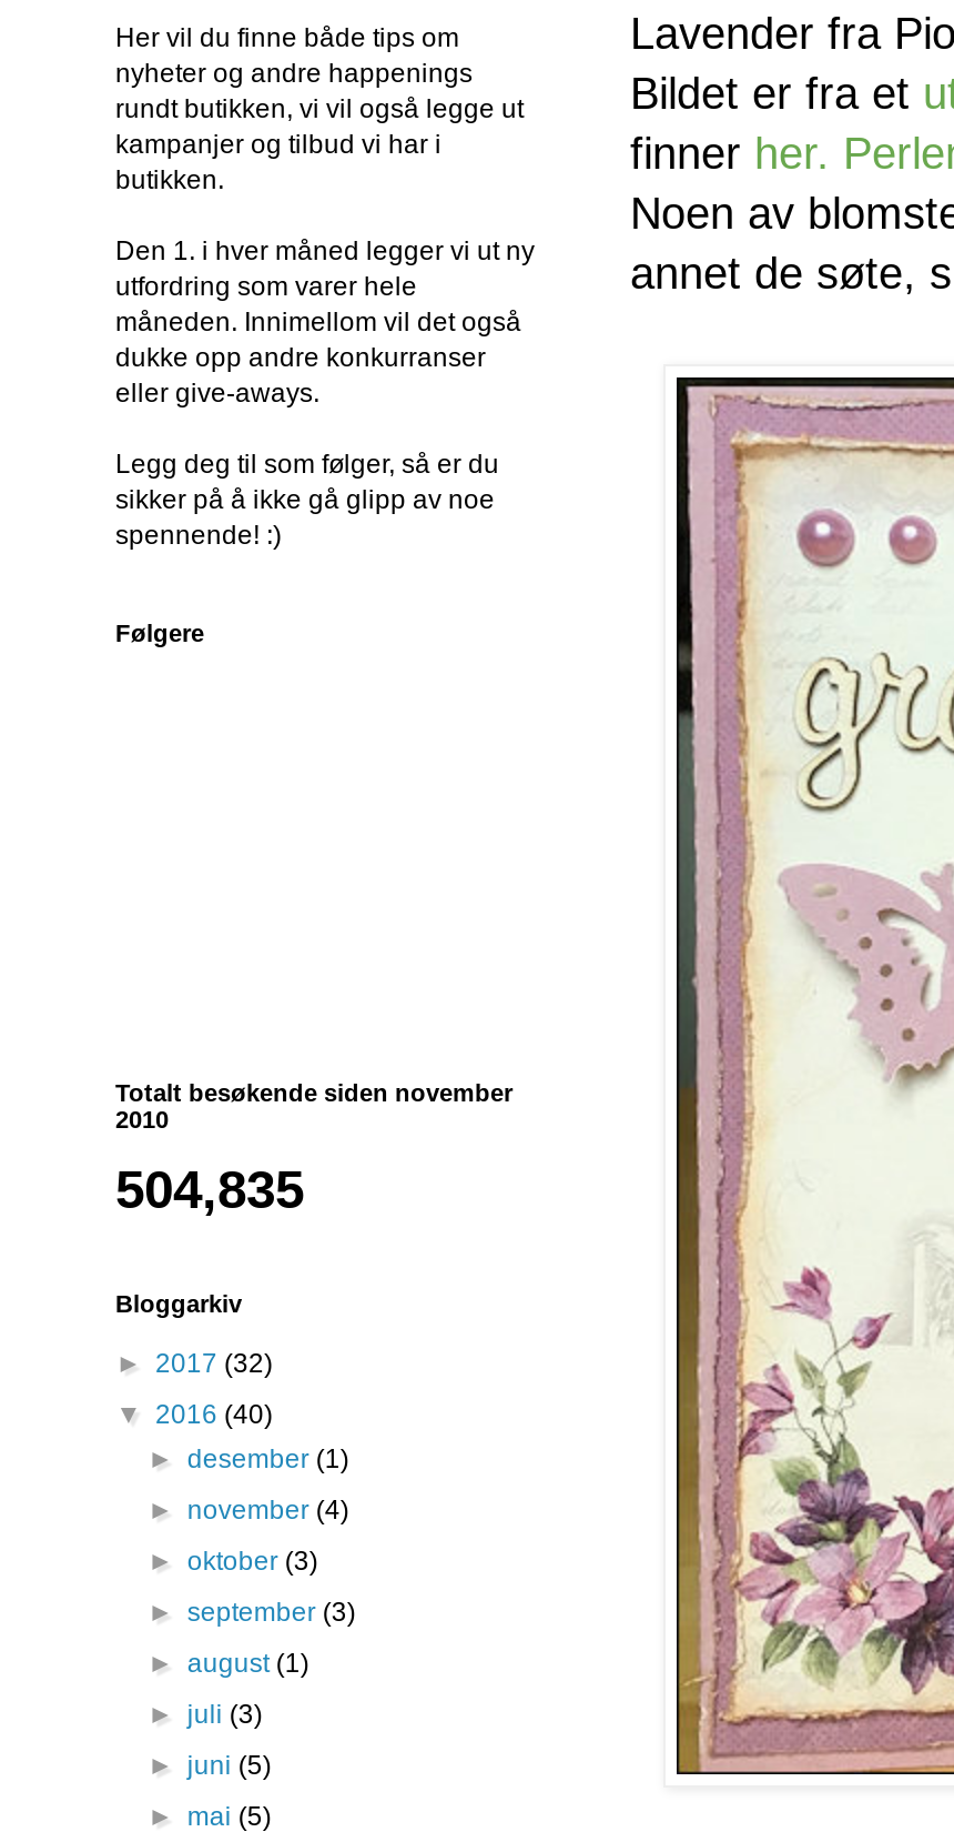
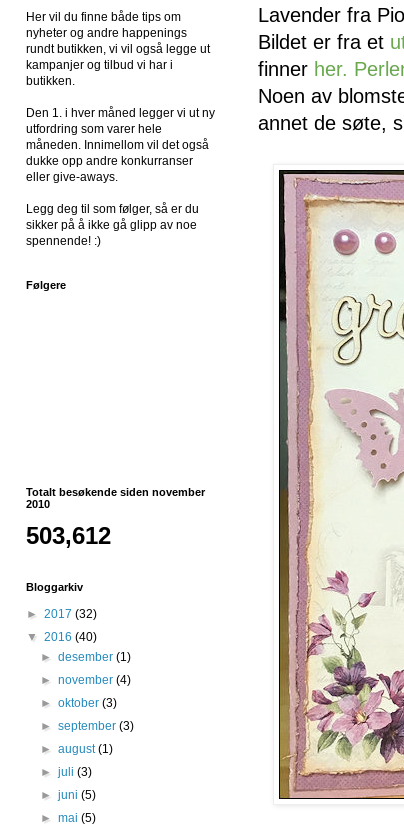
- 504,835
+ 503,612
